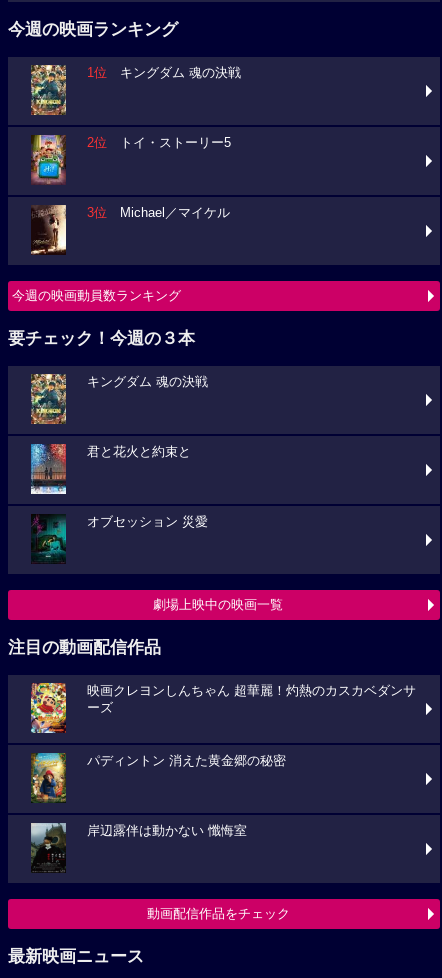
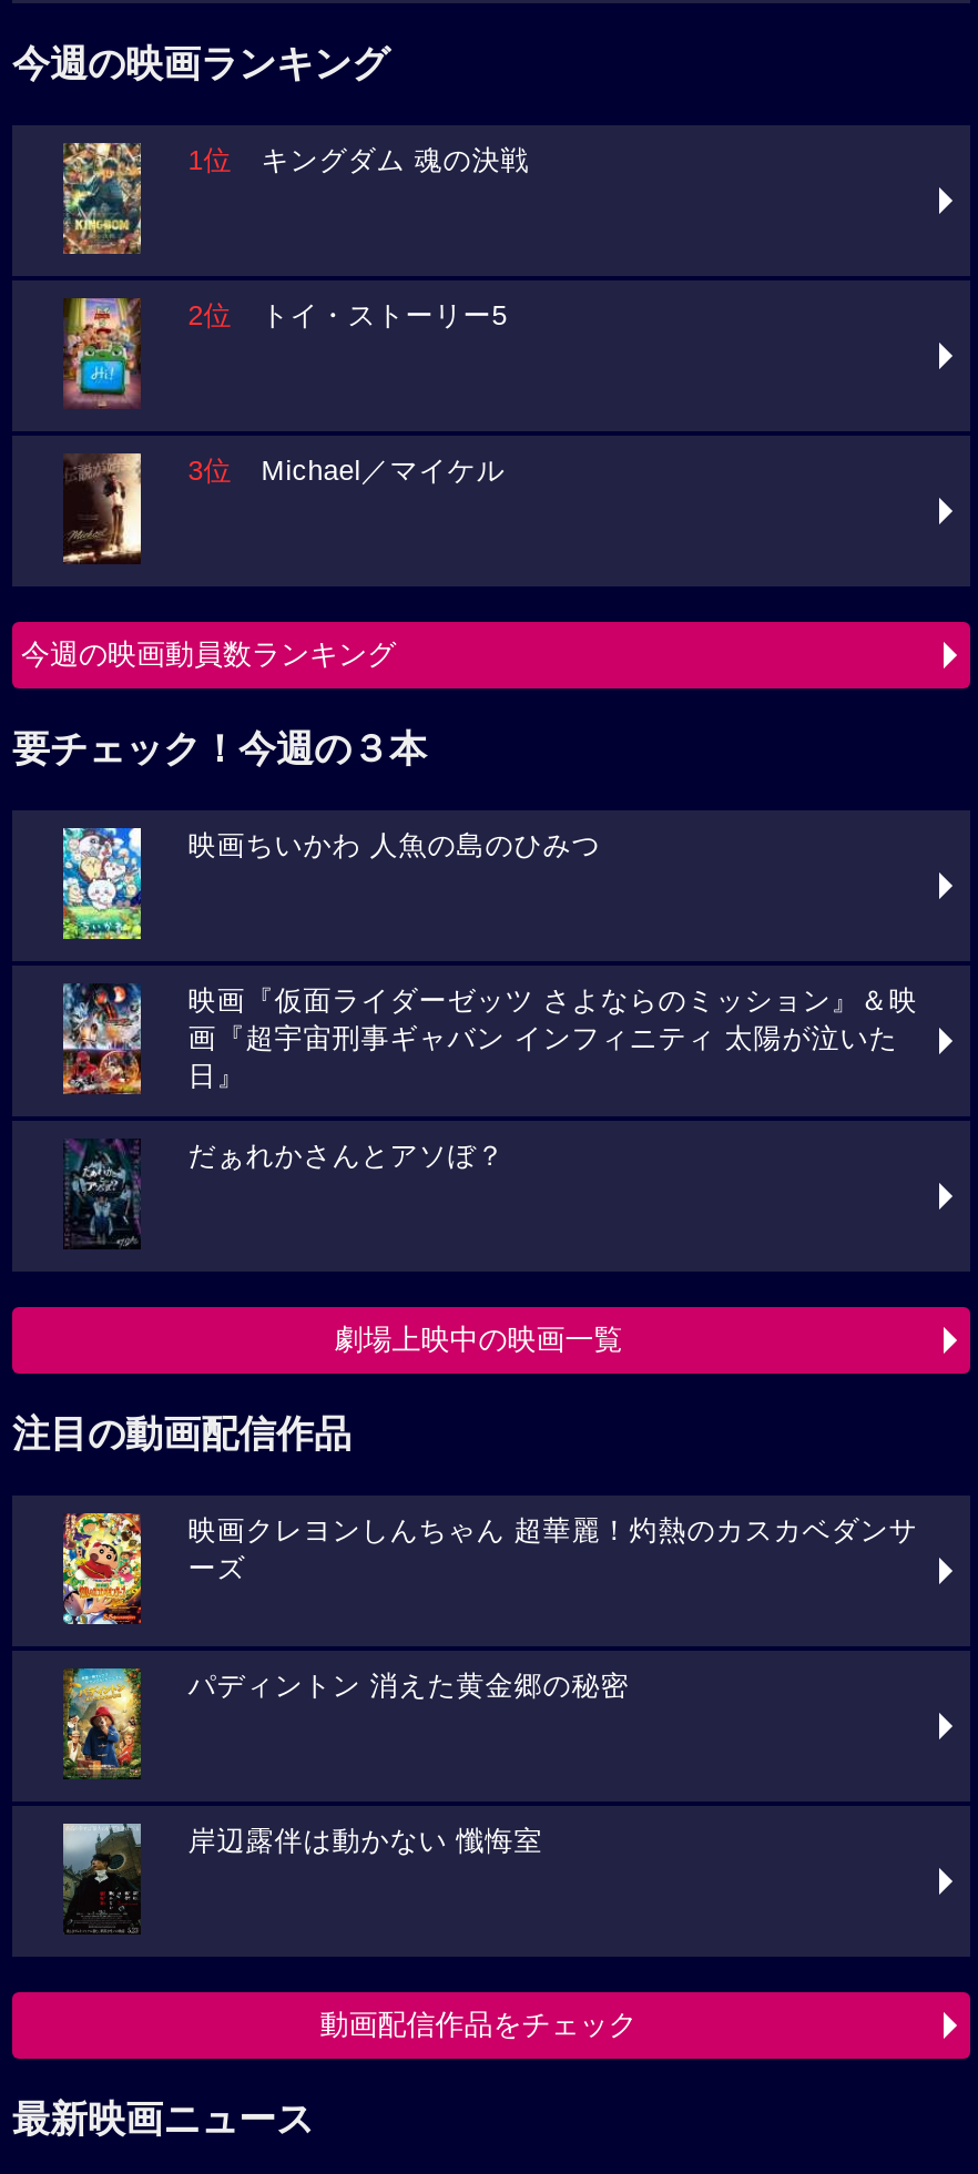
- [image]
- キングダム 魂の決戦
+ [image]
+ 映画ちいかわ 人魚の島のひみつ

- [image]
- 君と花火と約束と
+ [image]
+ 映画『仮面ライダーゼッツ さよならのミッション』＆映
+ 画『超宇宙刑事ギャバン インフィニティ 太陽が泣いた
+ 日』

- [image]
- オブセッション 災愛
+ [image]
+ だぁれかさんとアソぼ？
